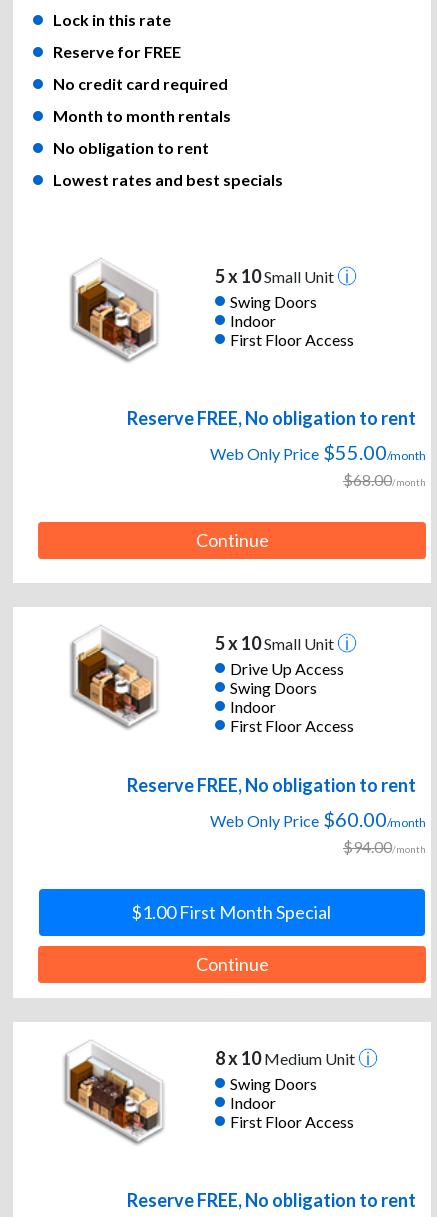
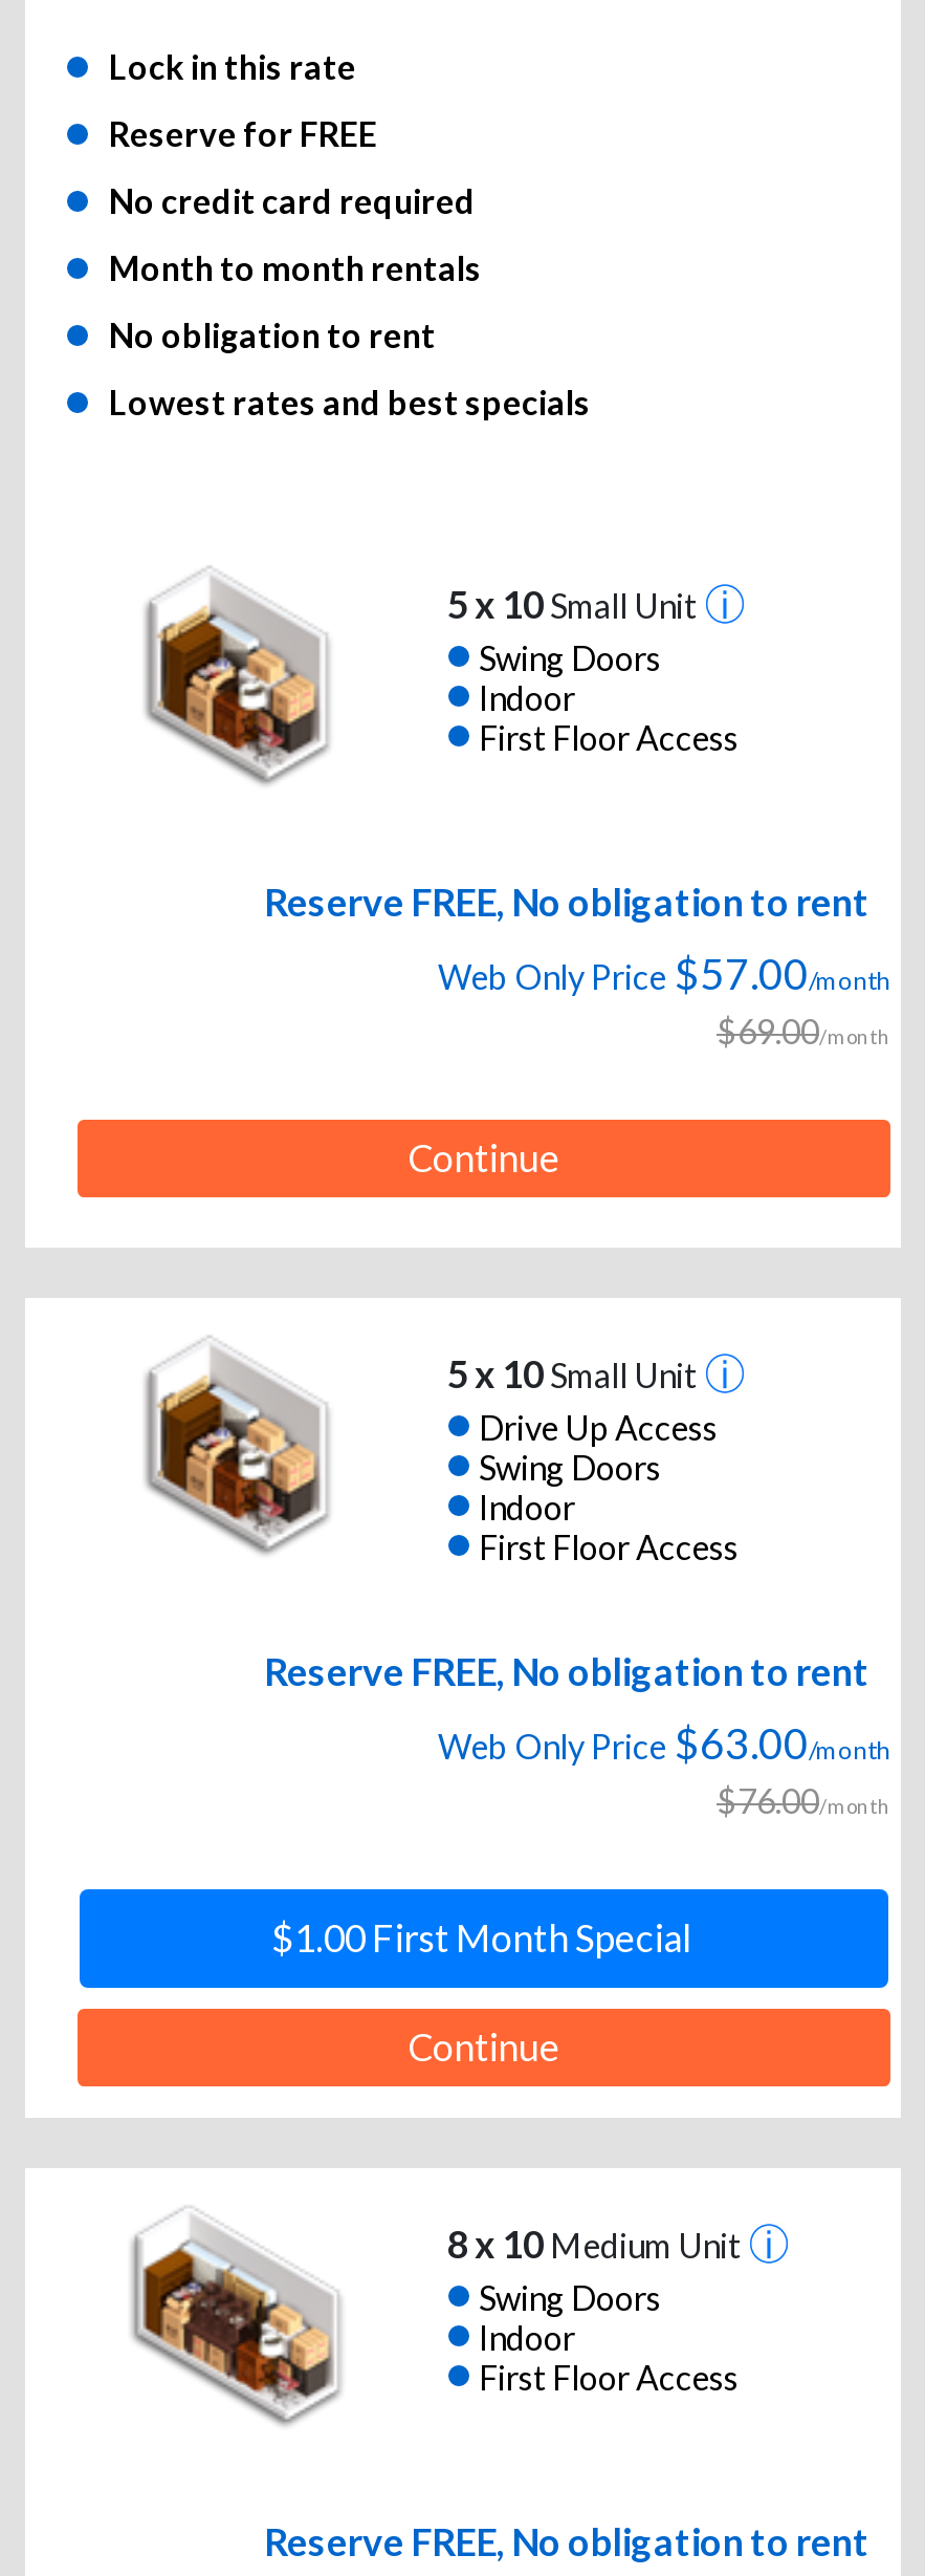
- Web Only Price $55.00/month
+ Web Only Price $57.00/month

- $68.00/month
+ $69.00/month

- Web Only Price $60.00/month
+ Web Only Price $63.00/month

- $94.00/month
+ $76.00/month
